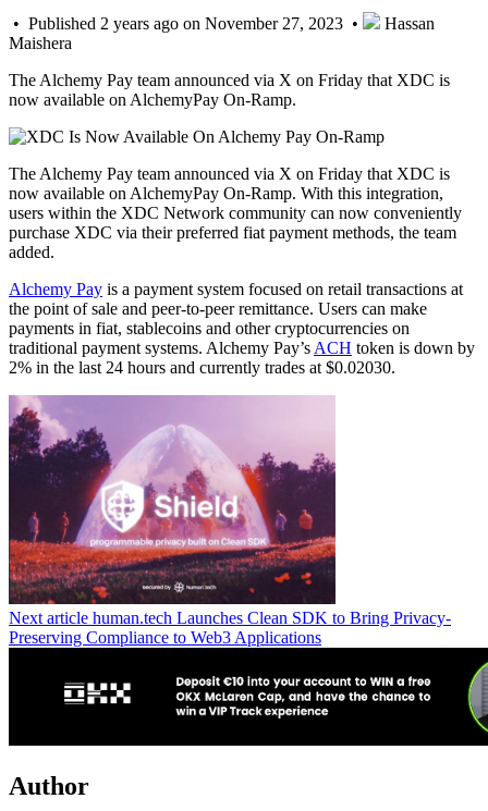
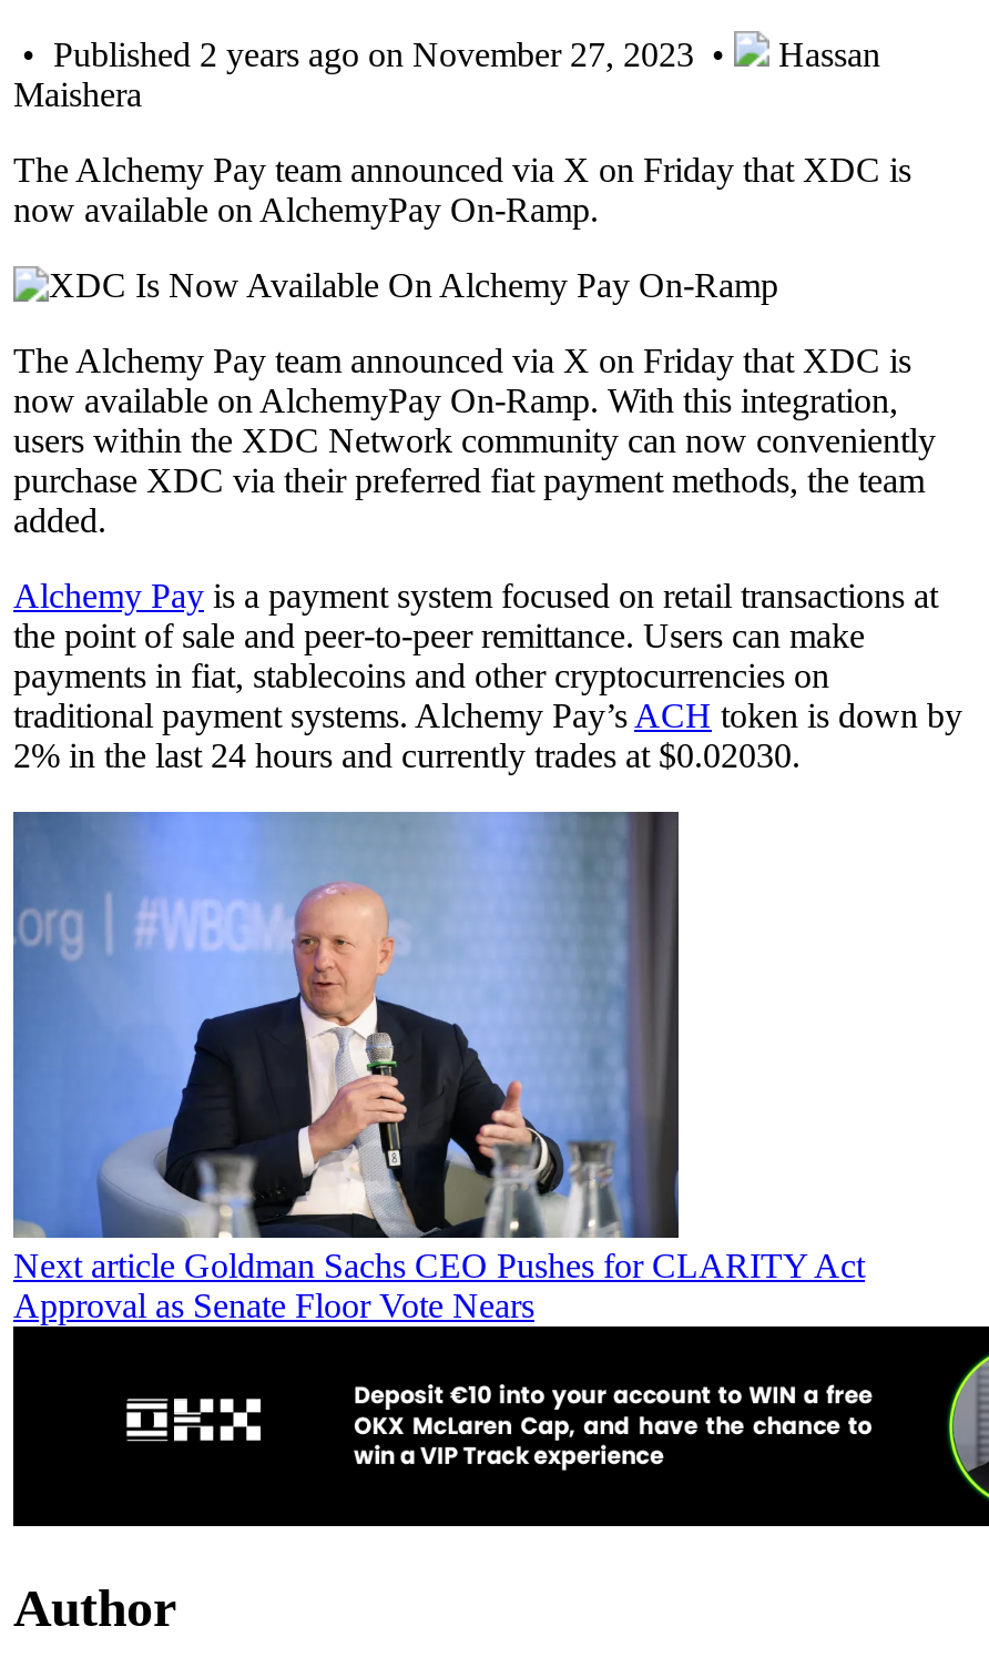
- [image]
- Next article human.tech Launches Clean SDK to Bring Privacy-
- Preserving Compliance to Web3 Applications
+ [image]
+ Next article Goldman Sachs CEO Pushes for CLARITY Act
+ Approval as Senate Floor Vote Nears
